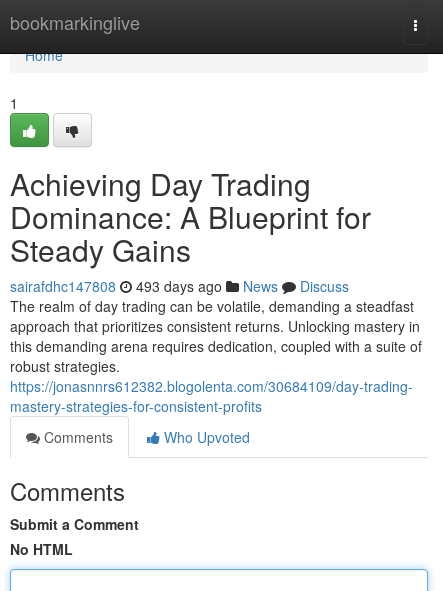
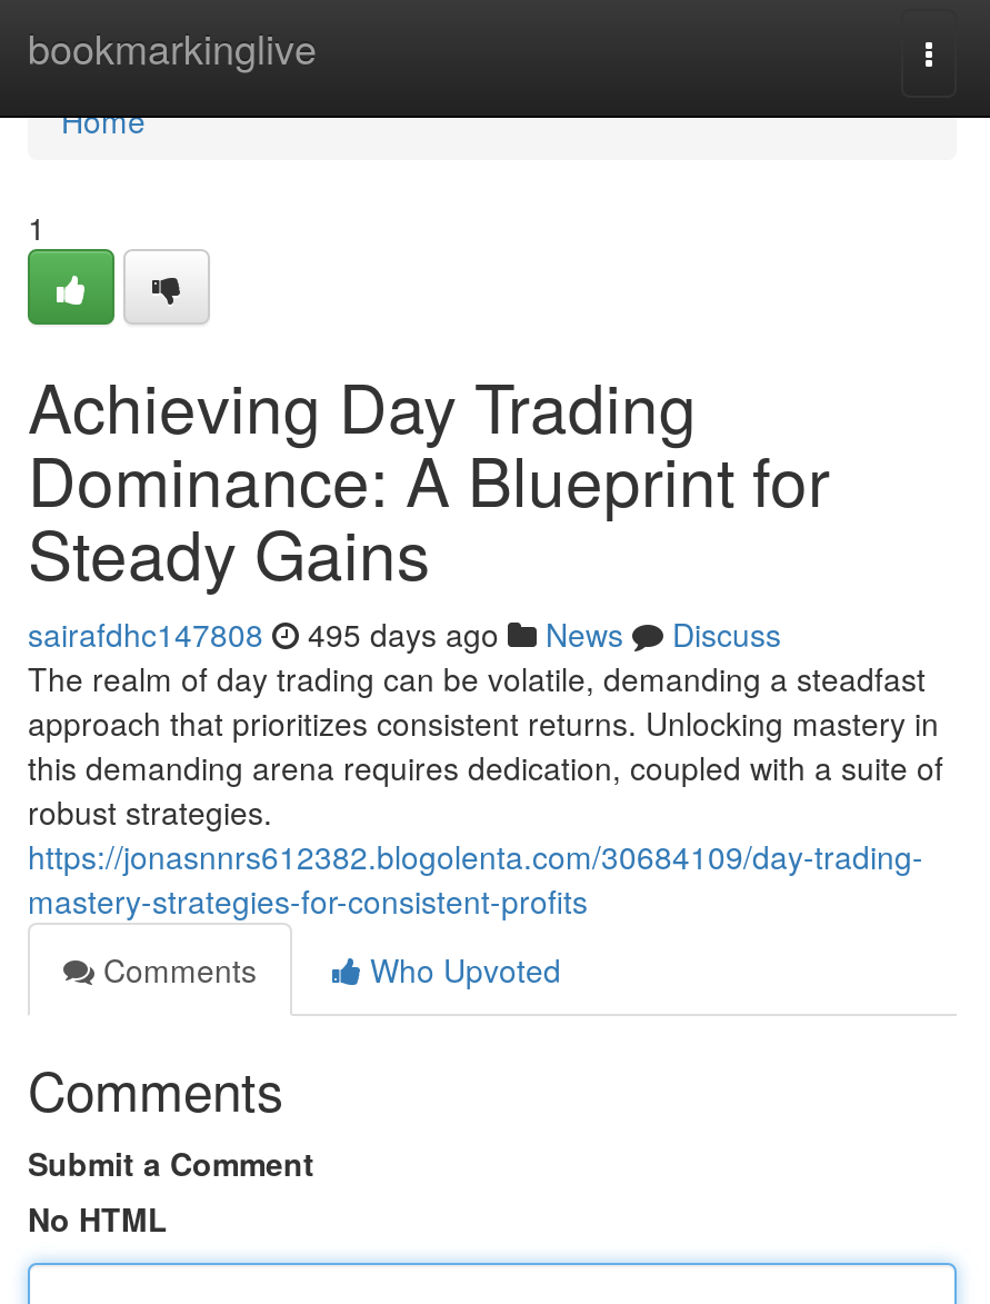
- sairafdhc147808 493 days ago News Discuss
+ sairafdhc147808 495 days ago News Discuss
